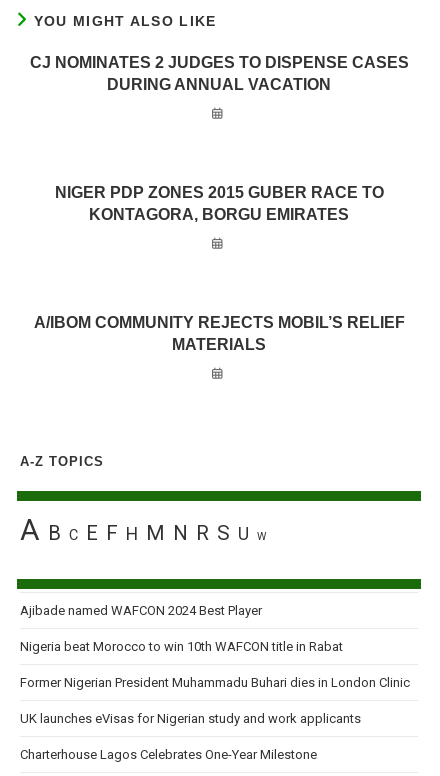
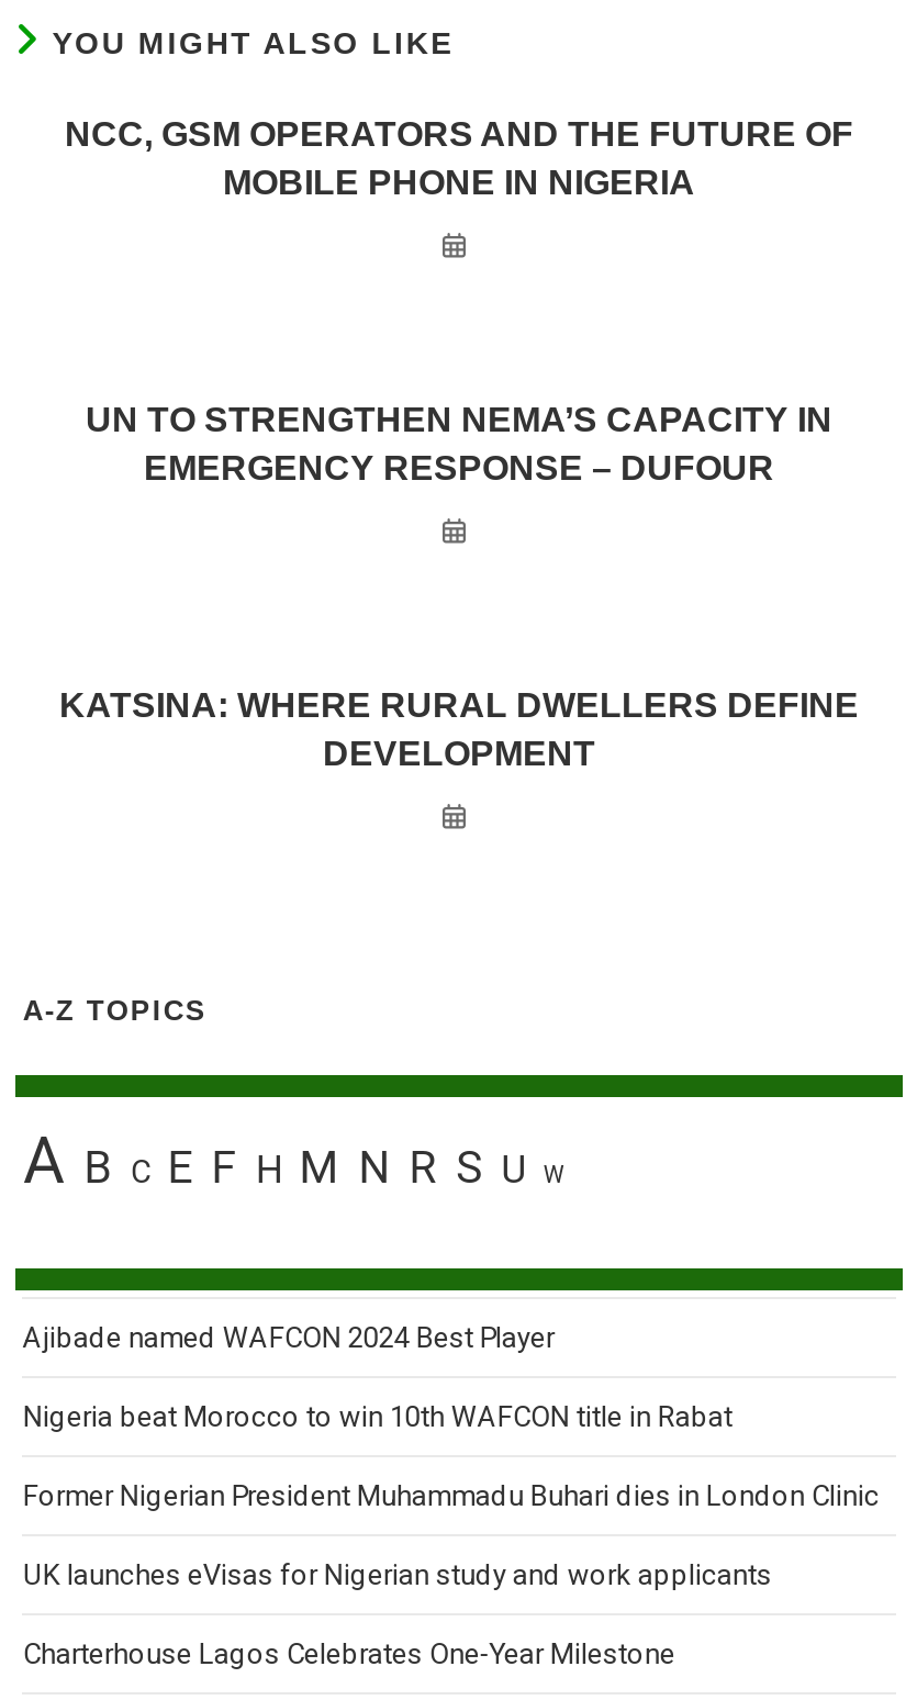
- CJ NOMINATES 2 JUDGES TO DISPENSE CASES
- DURING ANNUAL VACATION
+ NCC, GSM OPERATORS AND THE FUTURE OF
+ MOBILE PHONE IN NIGERIA

- NIGER PDP ZONES 2015 GUBER RACE TO
- KONTAGORA, BORGU EMIRATES
+ UN TO STRENGTHEN NEMA’S CAPACITY IN
+ EMERGENCY RESPONSE – DUFOUR

- A/IBOM COMMUNITY REJECTS MOBIL’S RELIEF
- MATERIALS
+ KATSINA: WHERE RURAL DWELLERS DEFINE
+ DEVELOPMENT
